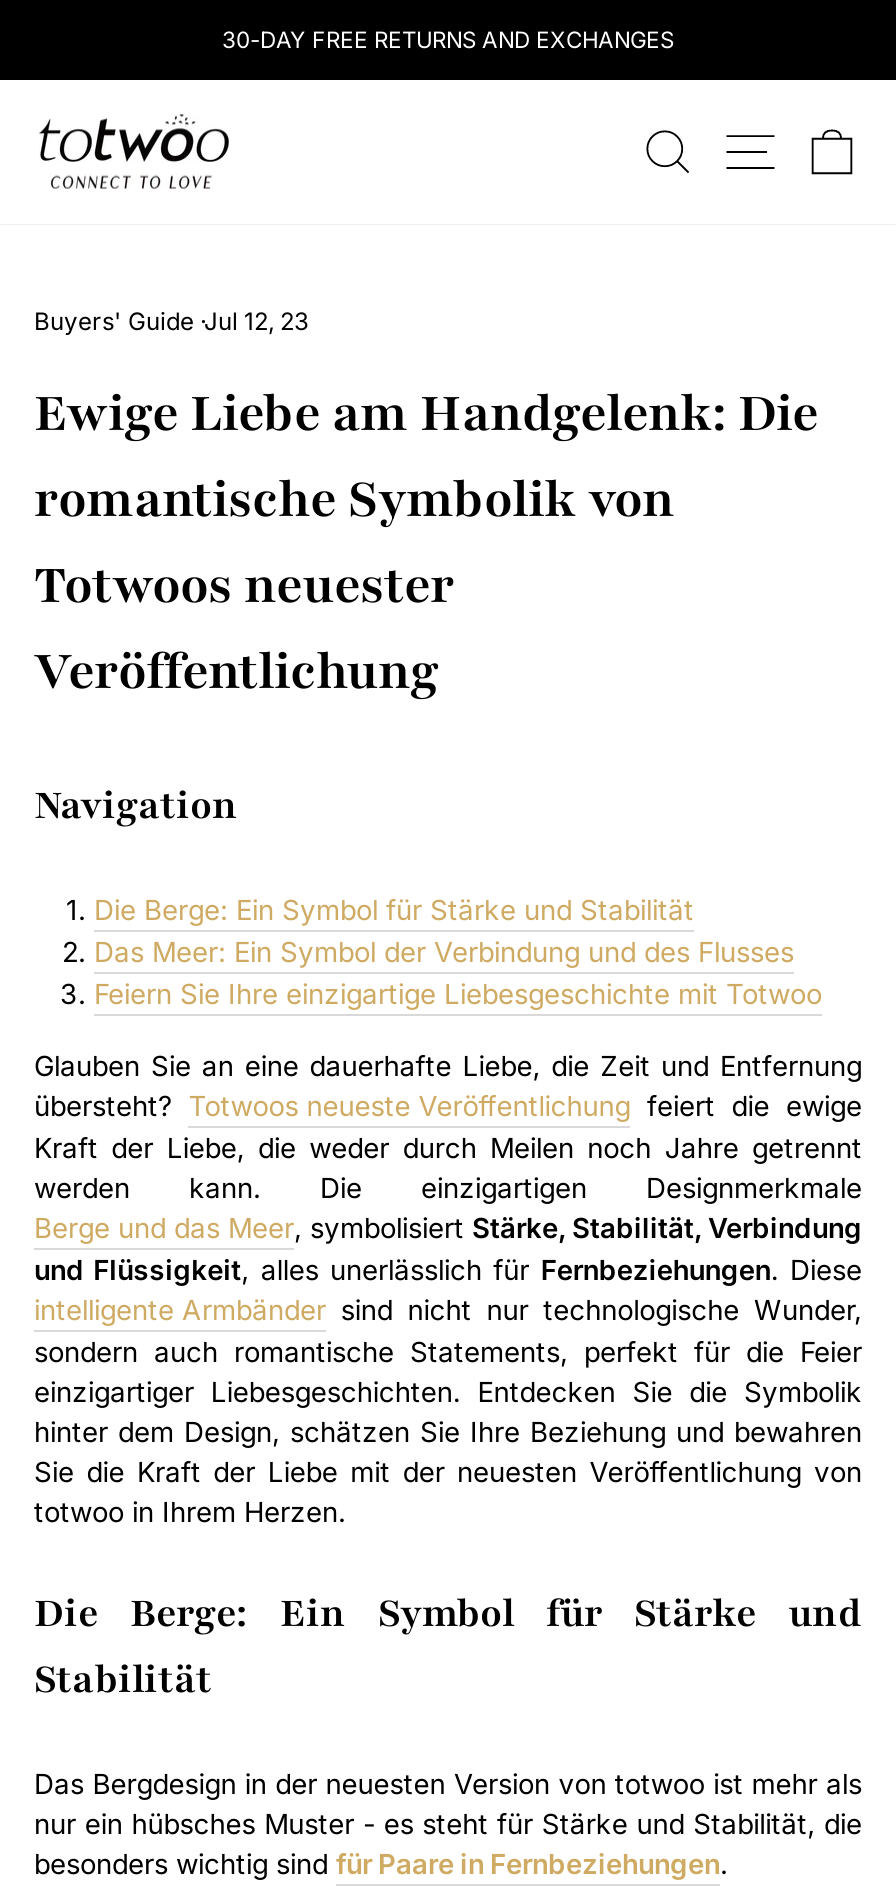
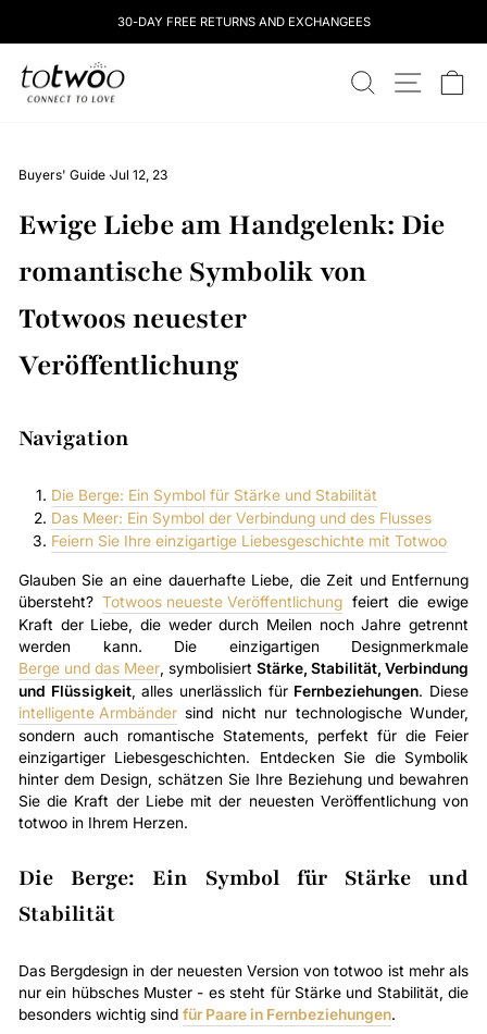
- 30-DAY FREE RETURNS AND EXCHANGES
+ 30-DAY FREE RETURNS AND EXCHANGEES
